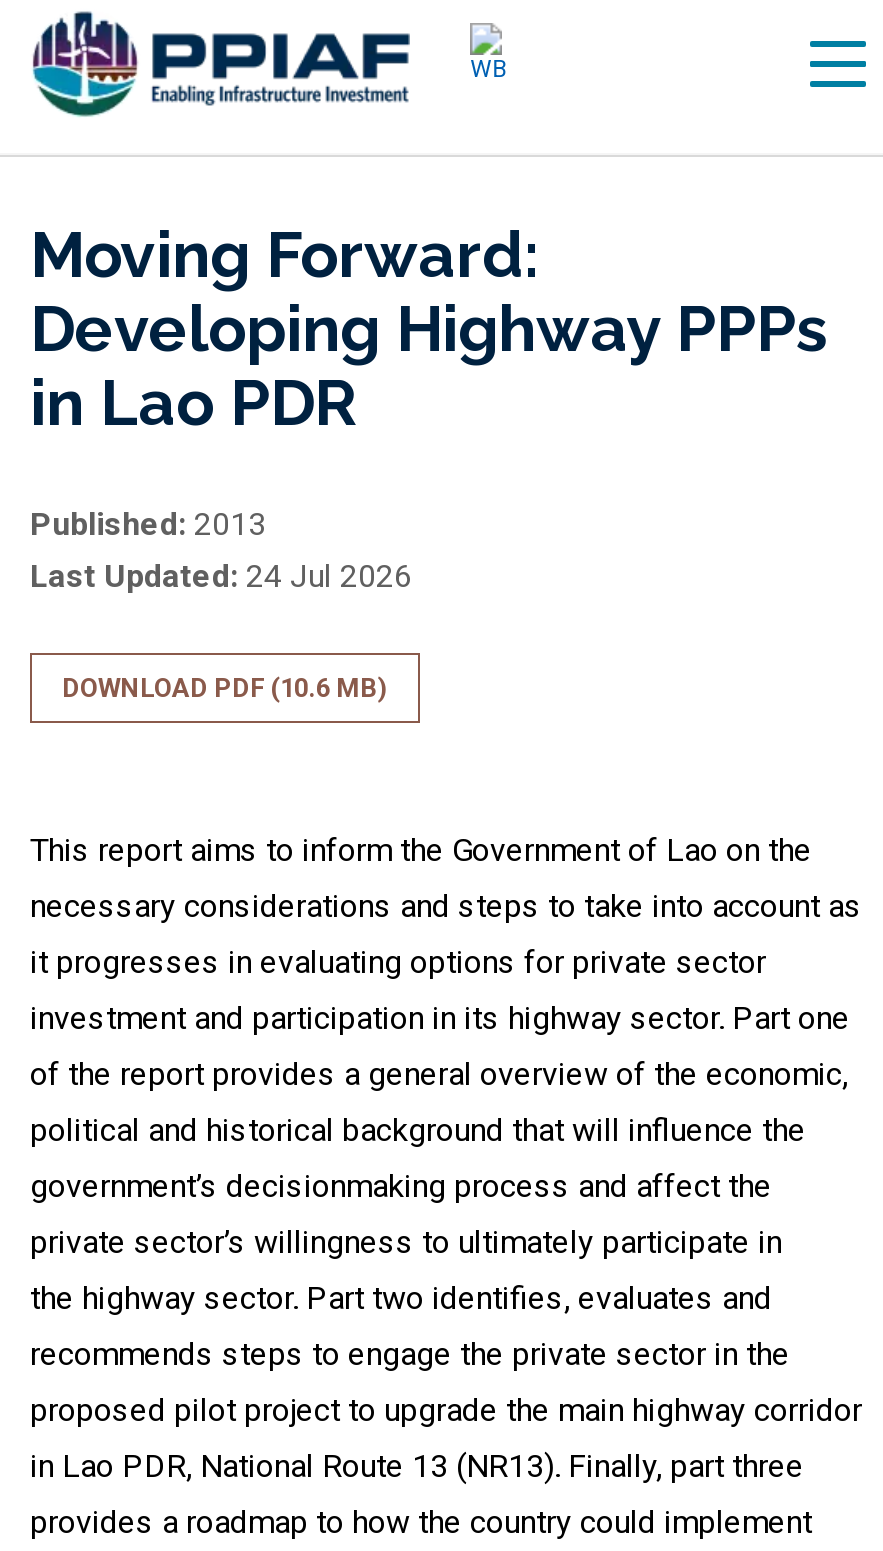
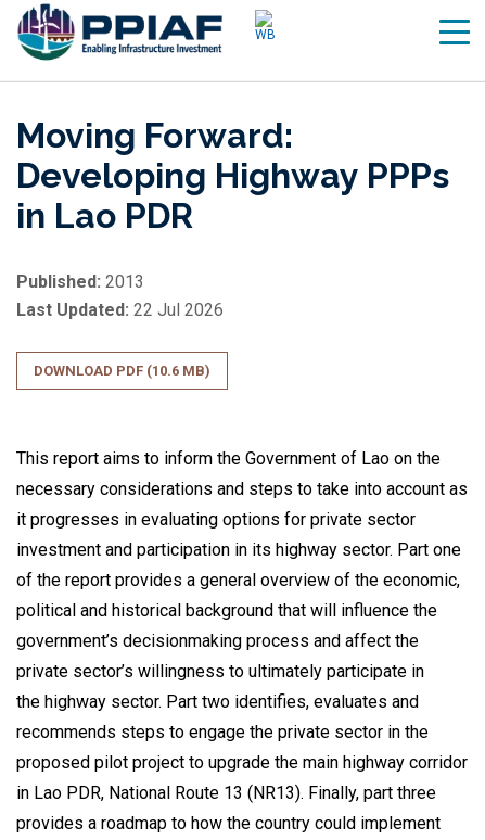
- Last Updated: 24 Jul 2026
+ Last Updated: 22 Jul 2026
